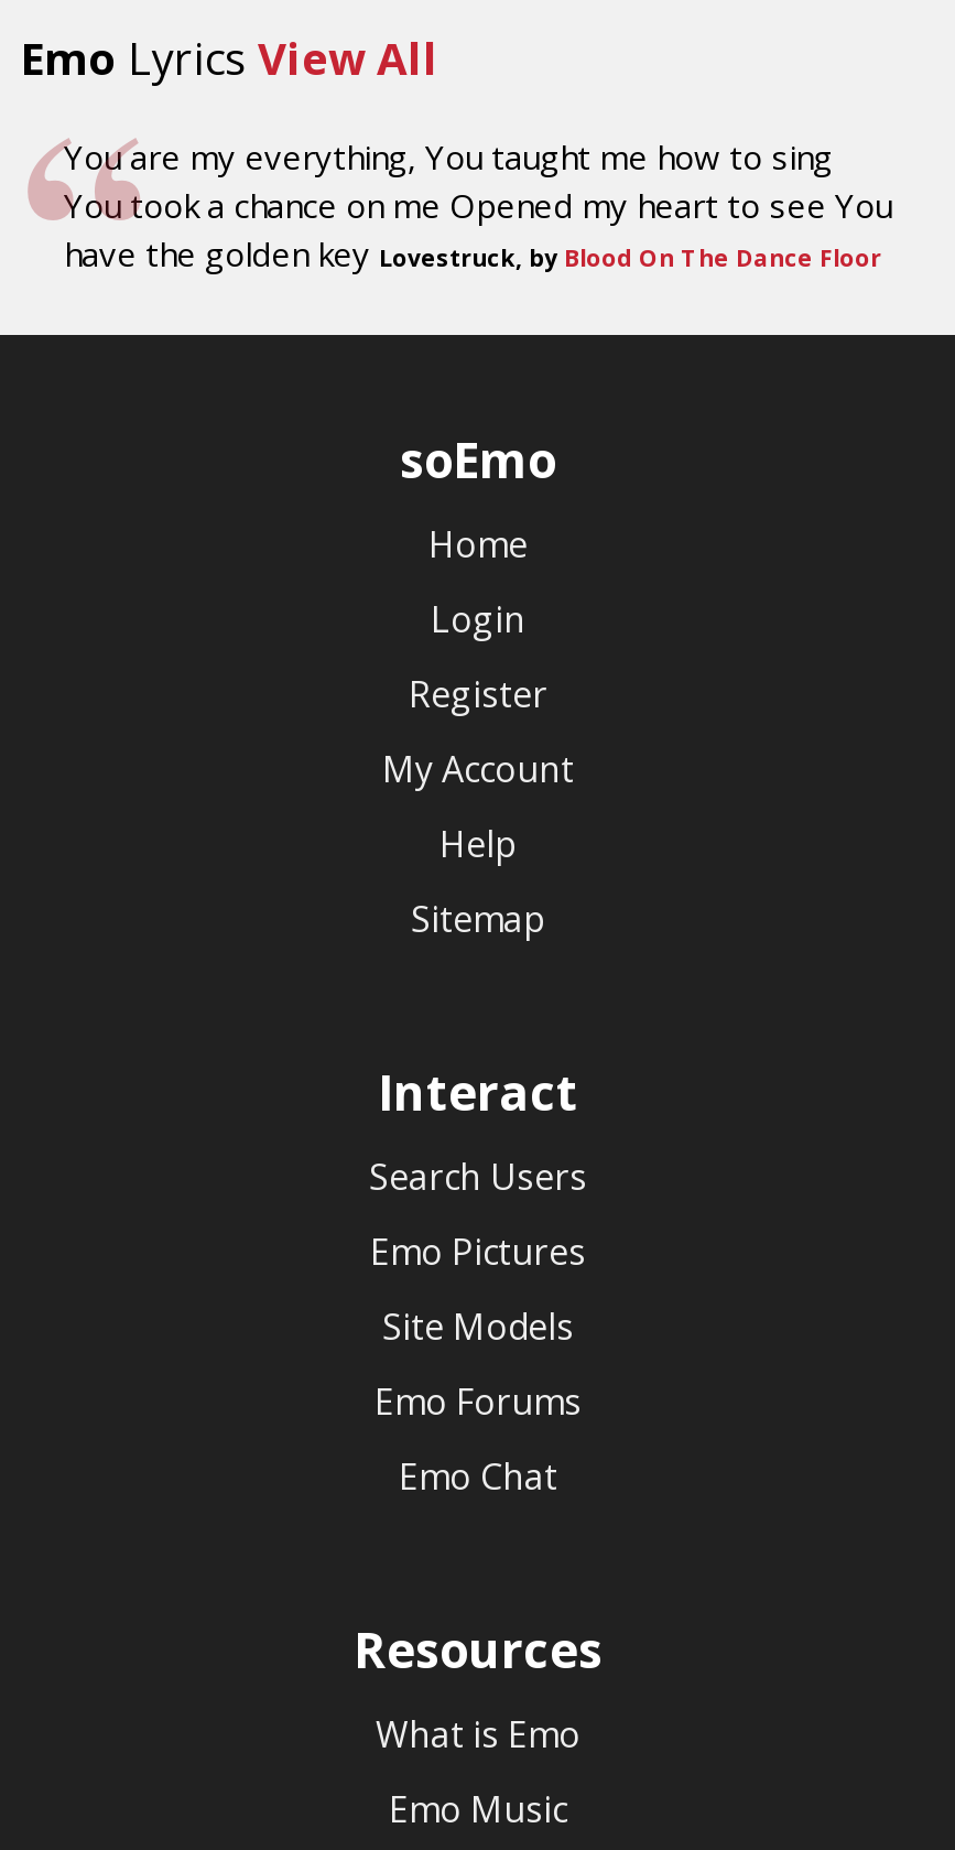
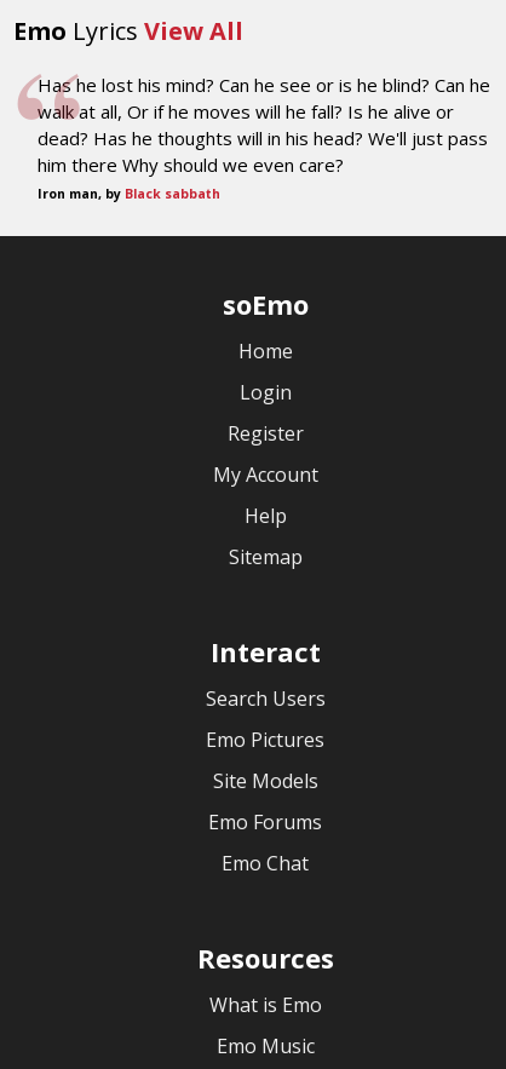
- You are my everything, You taught me how to sing
- You took a chance on me Opened my heart to see You
- have the golden key Lovestruck, by Blood On The Dance Floor
+ Has he lost his mind? Can he see or is he blind? Can he
+ walk at all, Or if he moves will he fall? Is he alive or
+ dead? Has he thoughts will in his head? We'll just pass
+ him there Why should we even care?
+ Iron man, by Black sabbath
